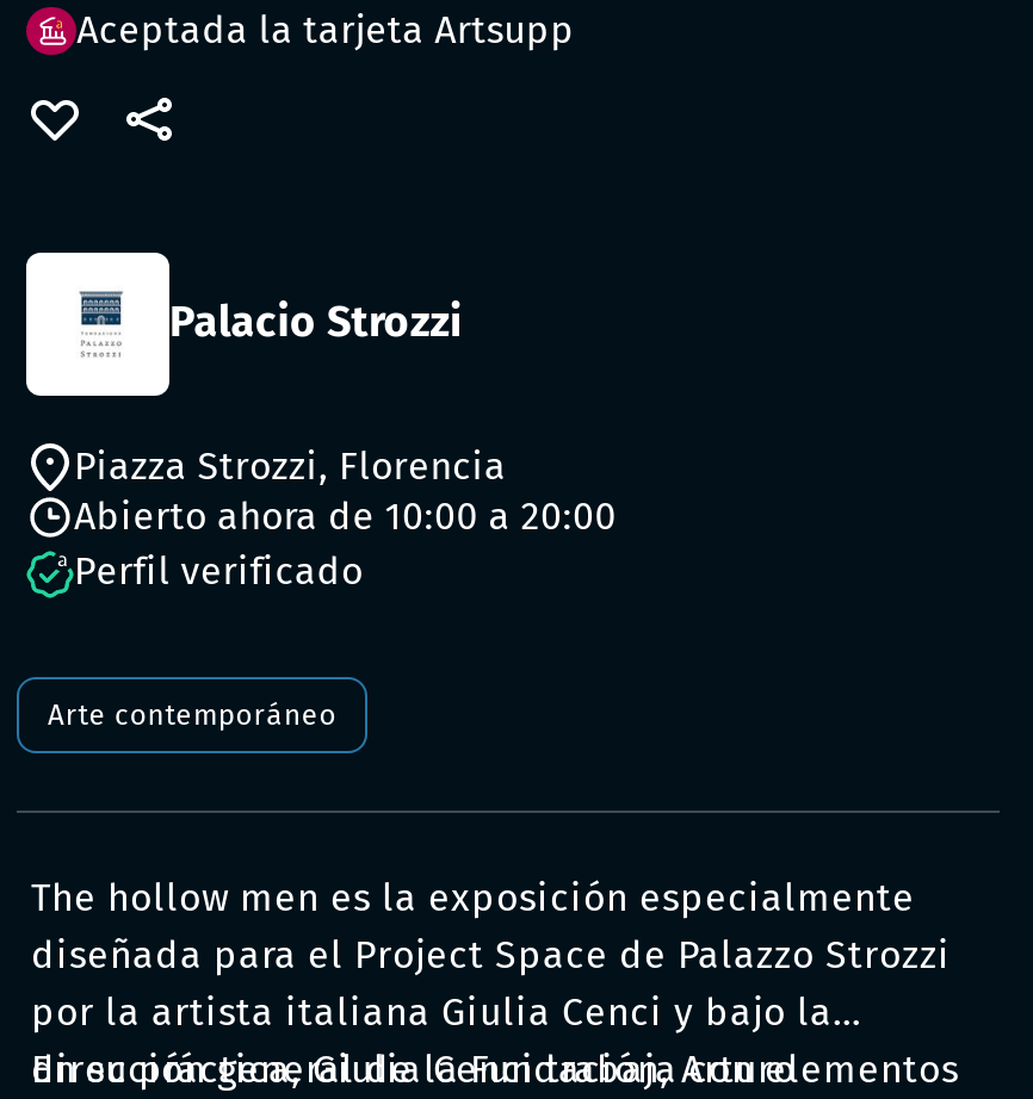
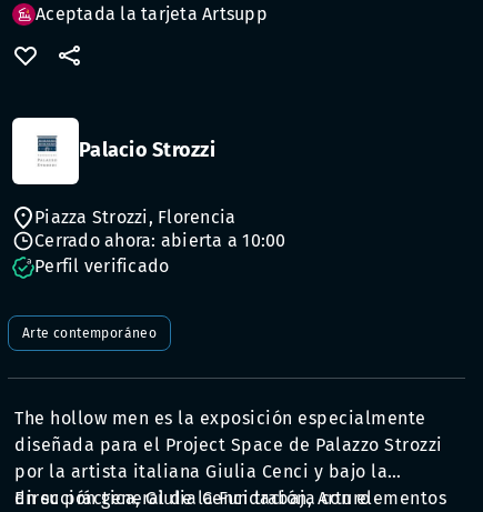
- Abierto ahora de 10:00 a 20:00
+ Cerrado ahora: abierta a 10:00
